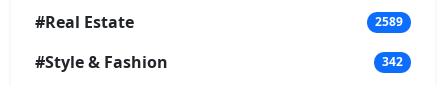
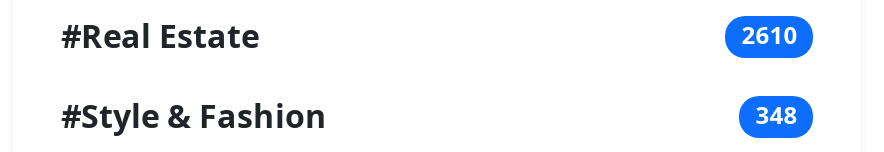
- 2589
+ 2610

- 342
+ 348
